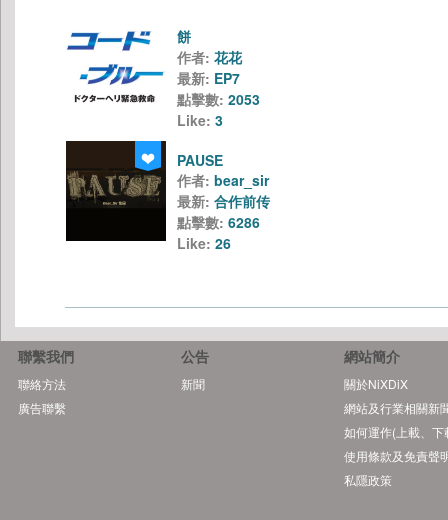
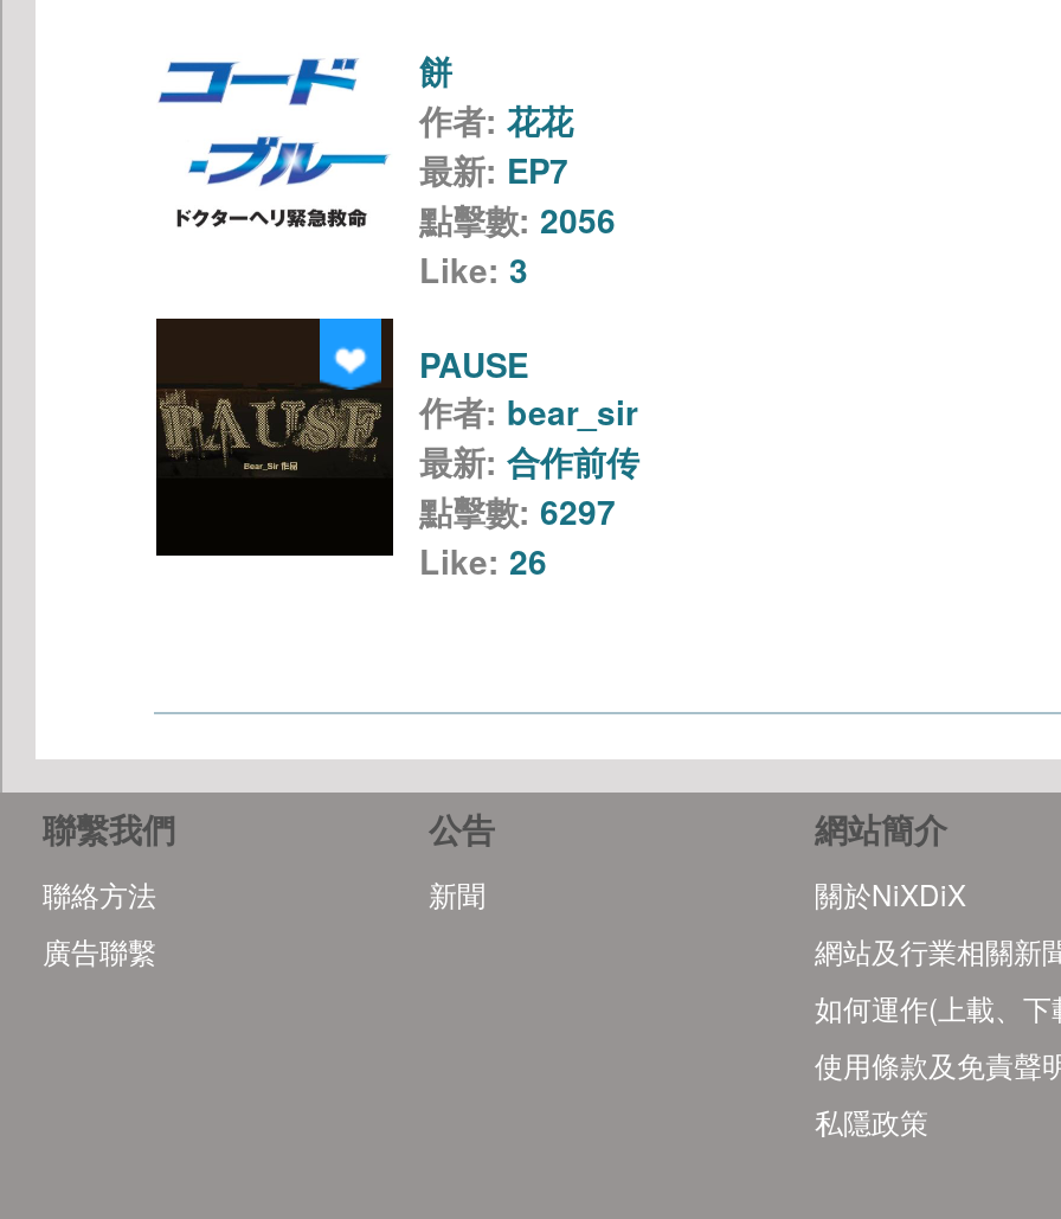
- 點擊數: 2053
+ 點擊數: 2056

- 點擊數: 6286
+ 點擊數: 6297
